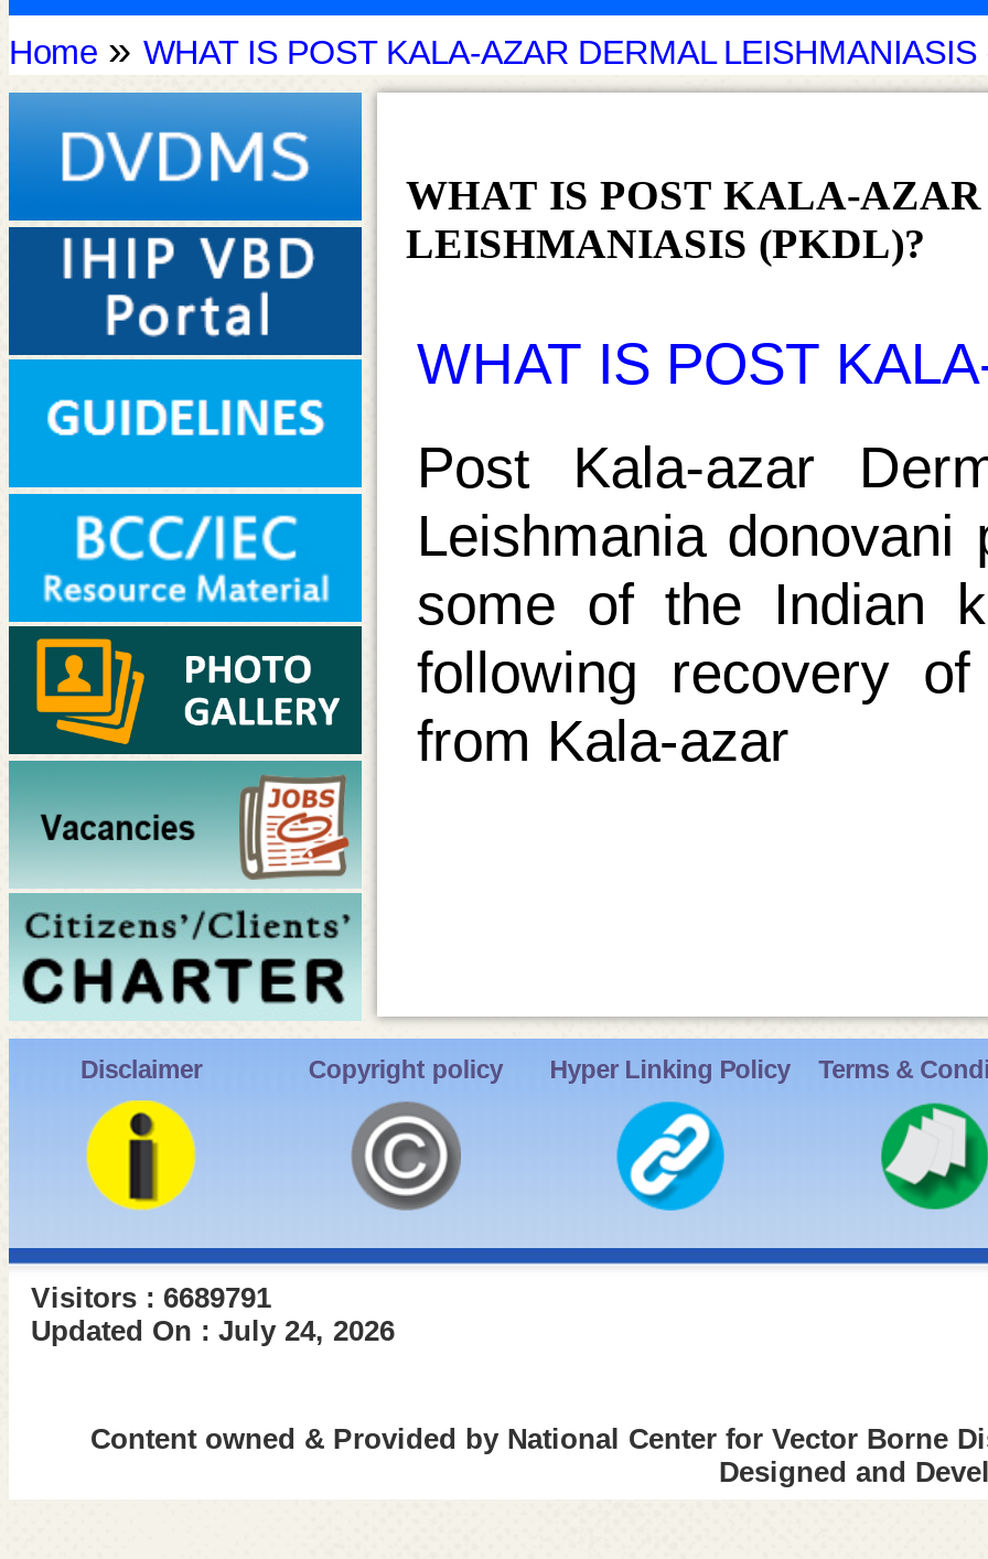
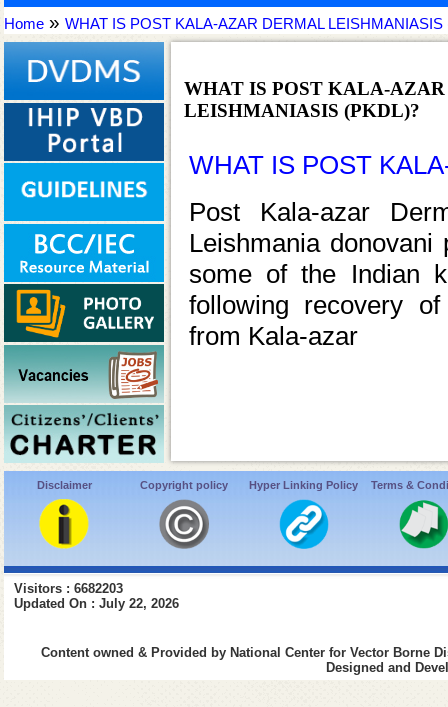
- Visitors : 6689791
+ Visitors : 6682203

- Updated On : July 24, 2026
+ Updated On : July 22, 2026
